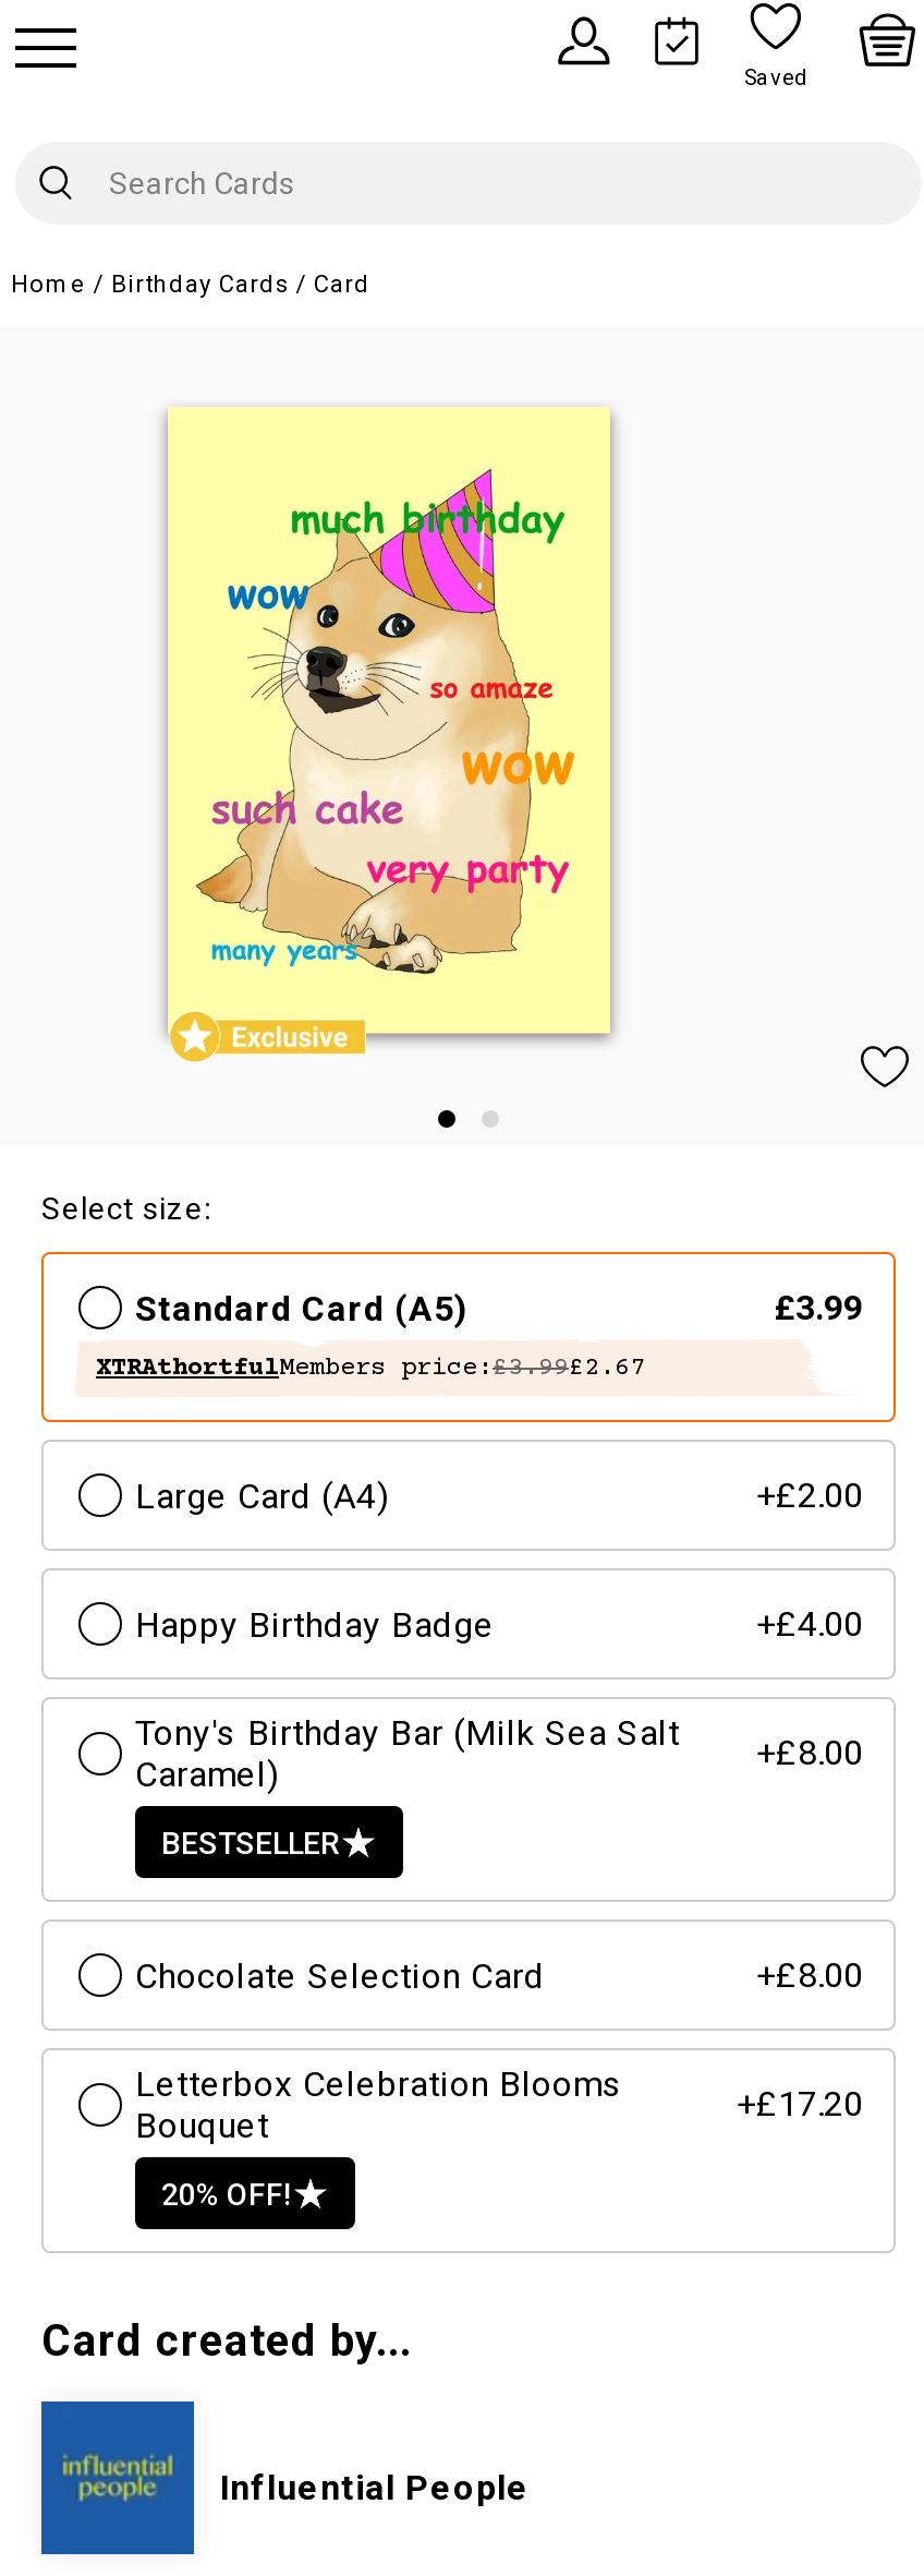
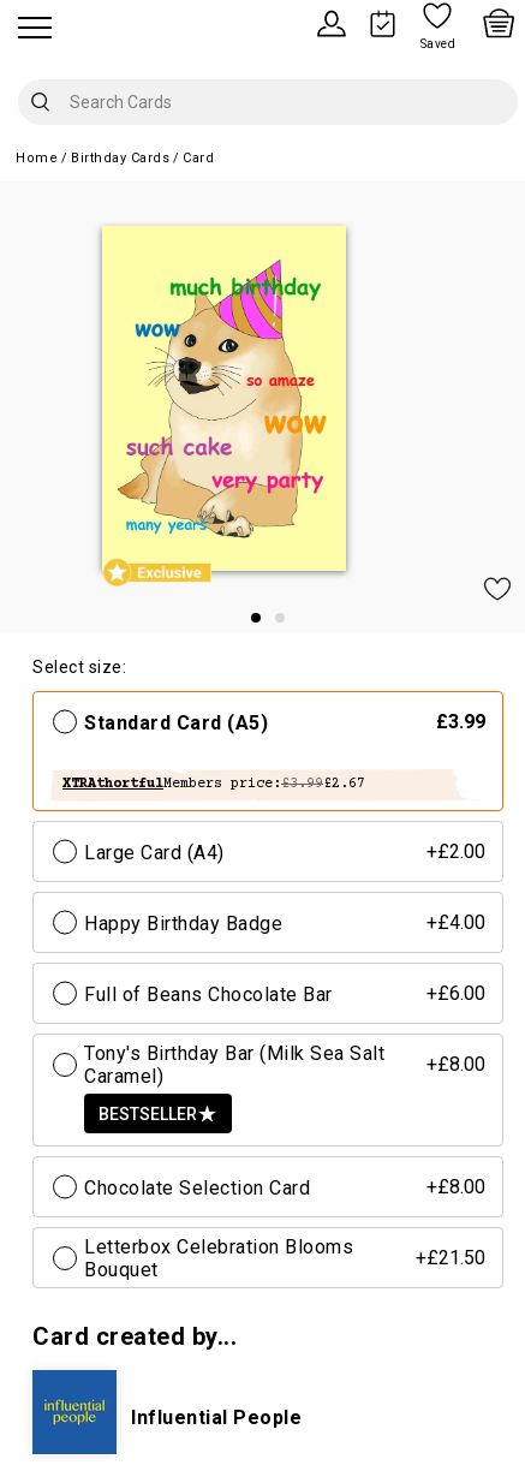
+ Full of Beans Chocolate Bar
+ +£6.00

moved down: Tony's Birthday Bar (Milk Sea Salt | Caramel) | +£8.00 | BESTSELLER | Chocolate Selection Card | +£8.00 | Letterbox Celebration Blooms

- +£17.20
- 20% OFF!
+ +£21.50

moved down: Bouquet
